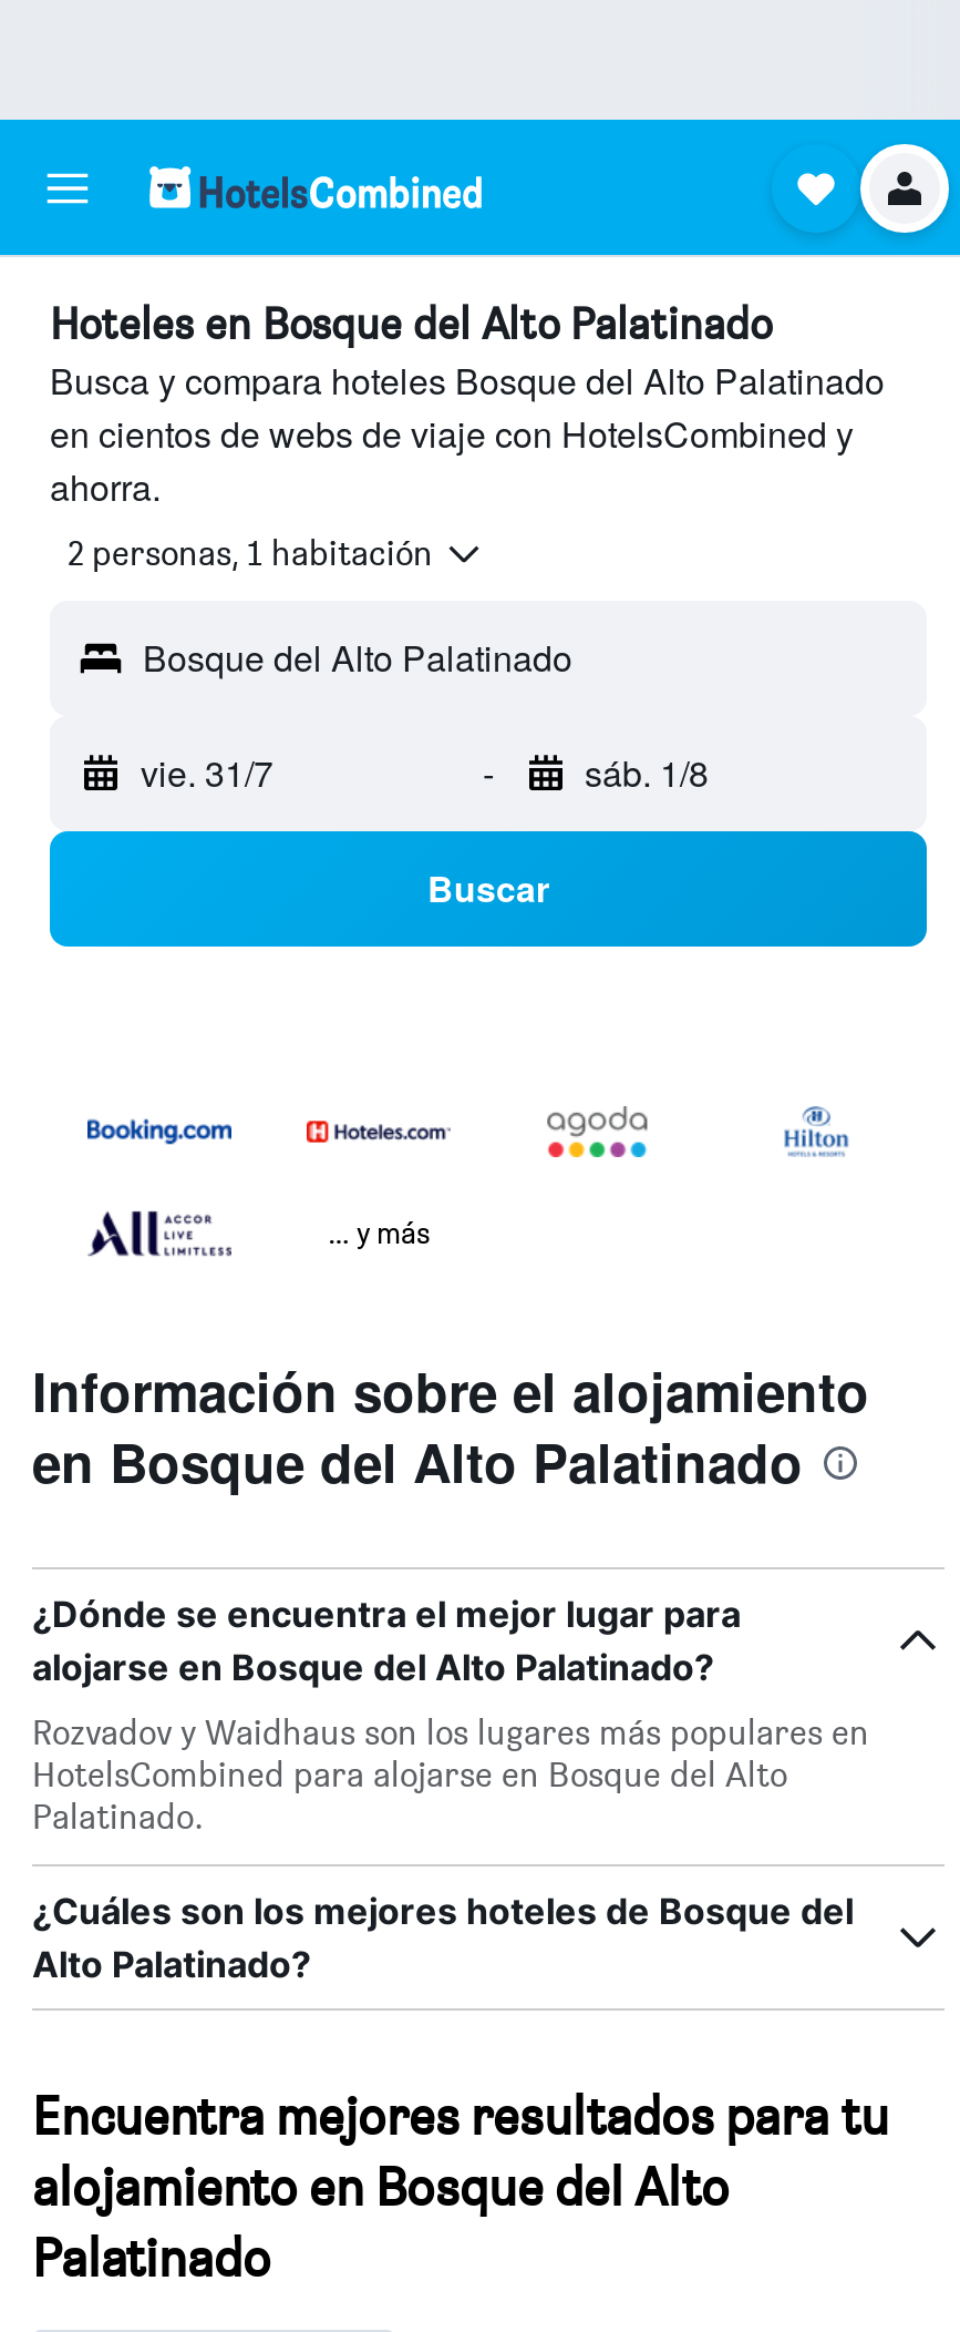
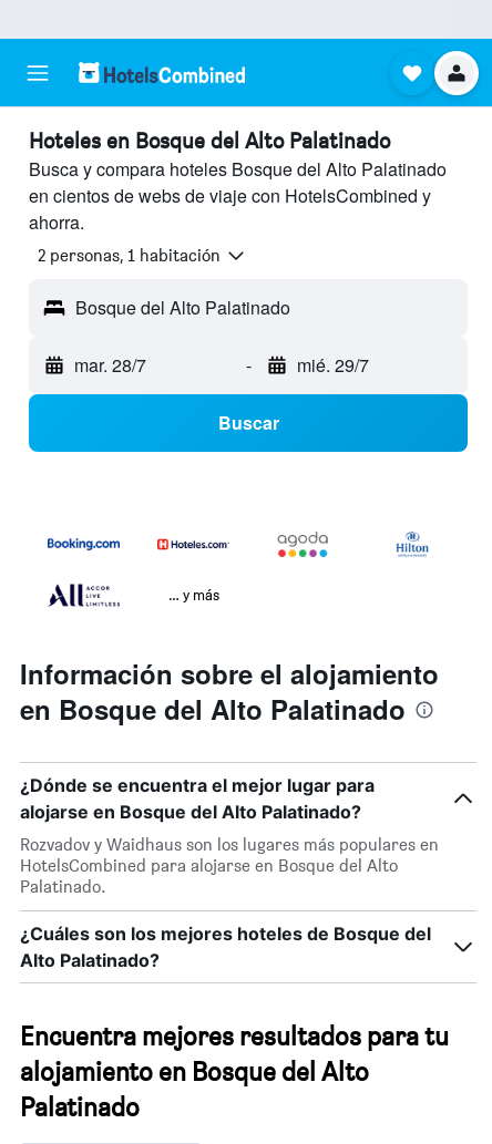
- vie. 31/7
+ mar. 28/7

- sáb. 1/8
+ mié. 29/7
